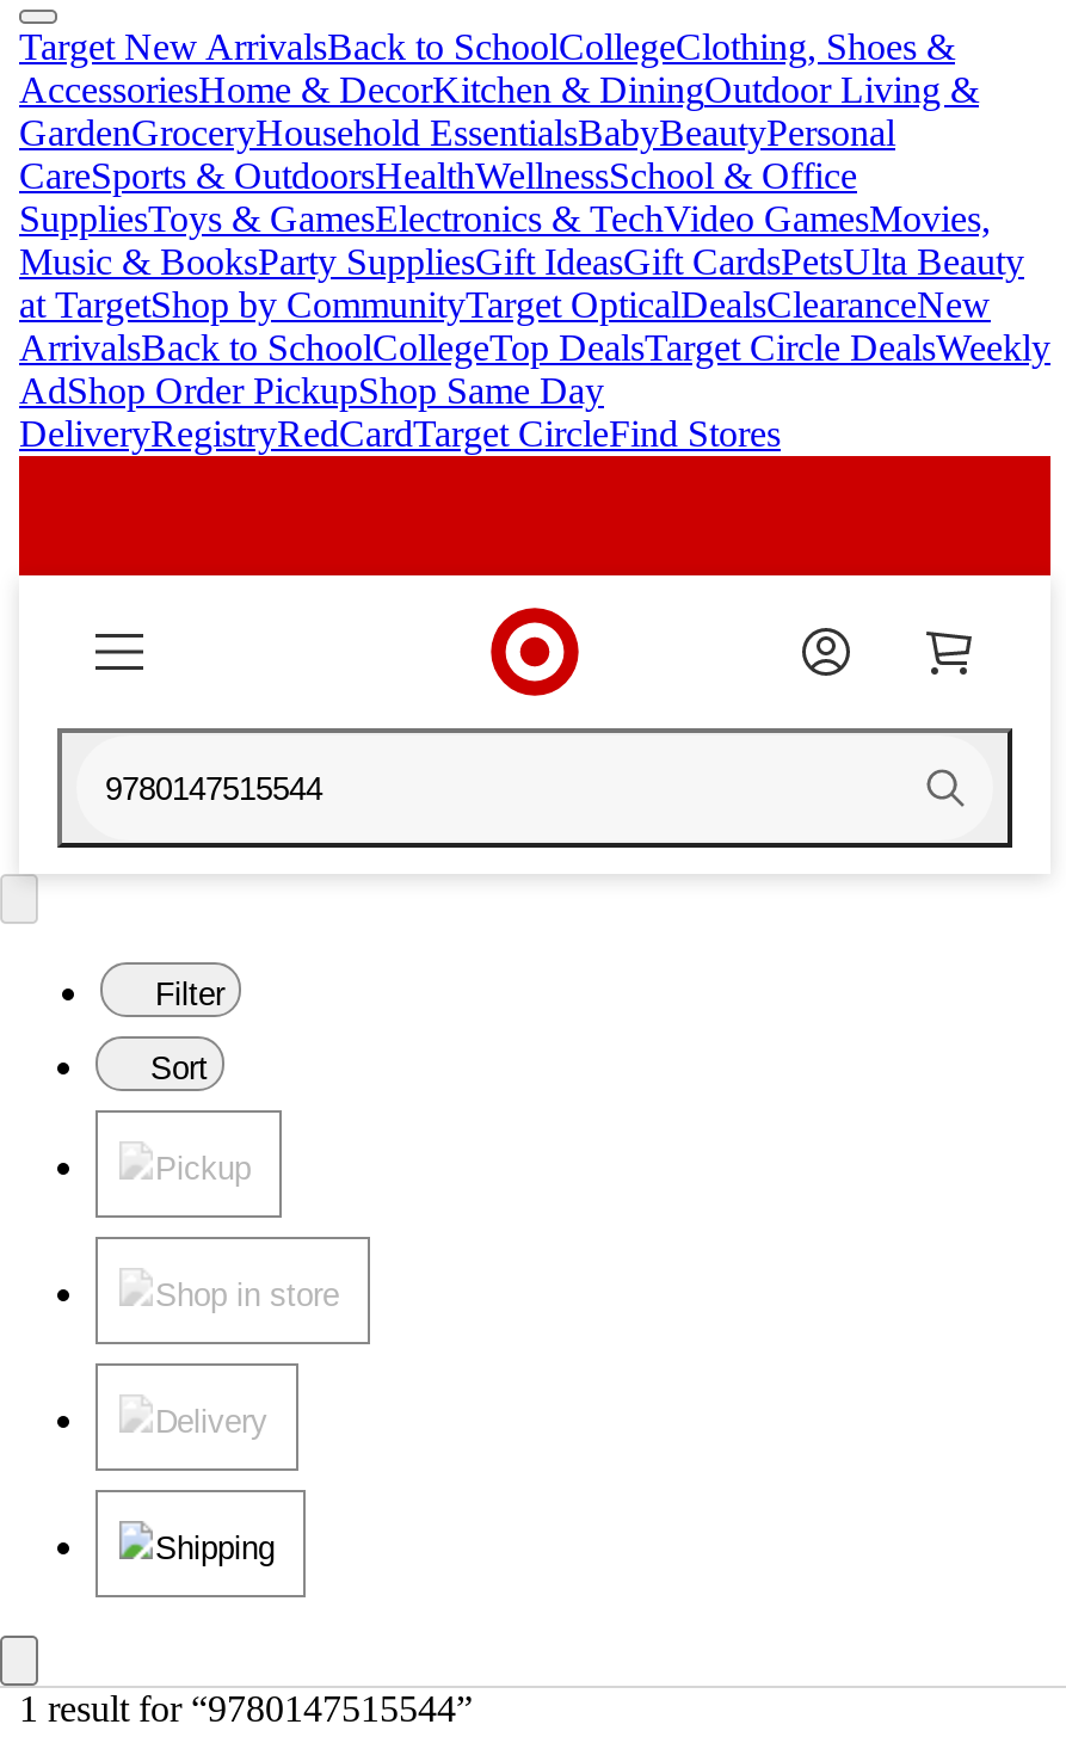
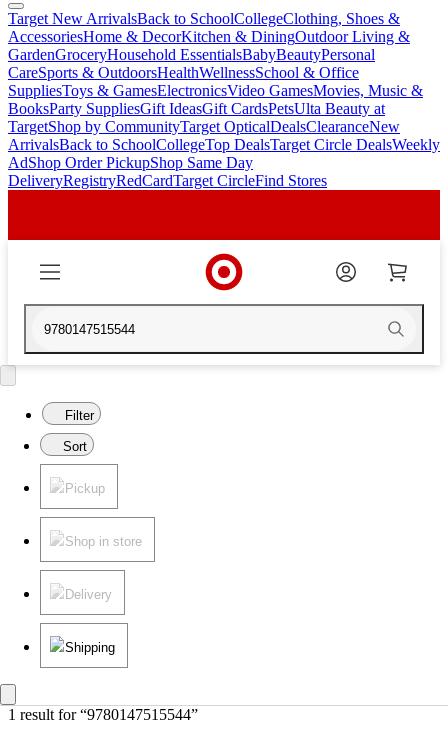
- SuppliesToys & GamesElectronics & TechVideo GamesMovies,
- Music & BooksParty SuppliesGift IdeasGift CardsPetsUlta Beauty
- at TargetShop by CommunityTarget OpticalDealsClearanceNew
+ SuppliesToys & GamesElectronicsVideo GamesMovies, Music &
+ BooksParty SuppliesGift IdeasGift CardsPetsUlta Beauty at
+ TargetShop by CommunityTarget OpticalDealsClearanceNew
